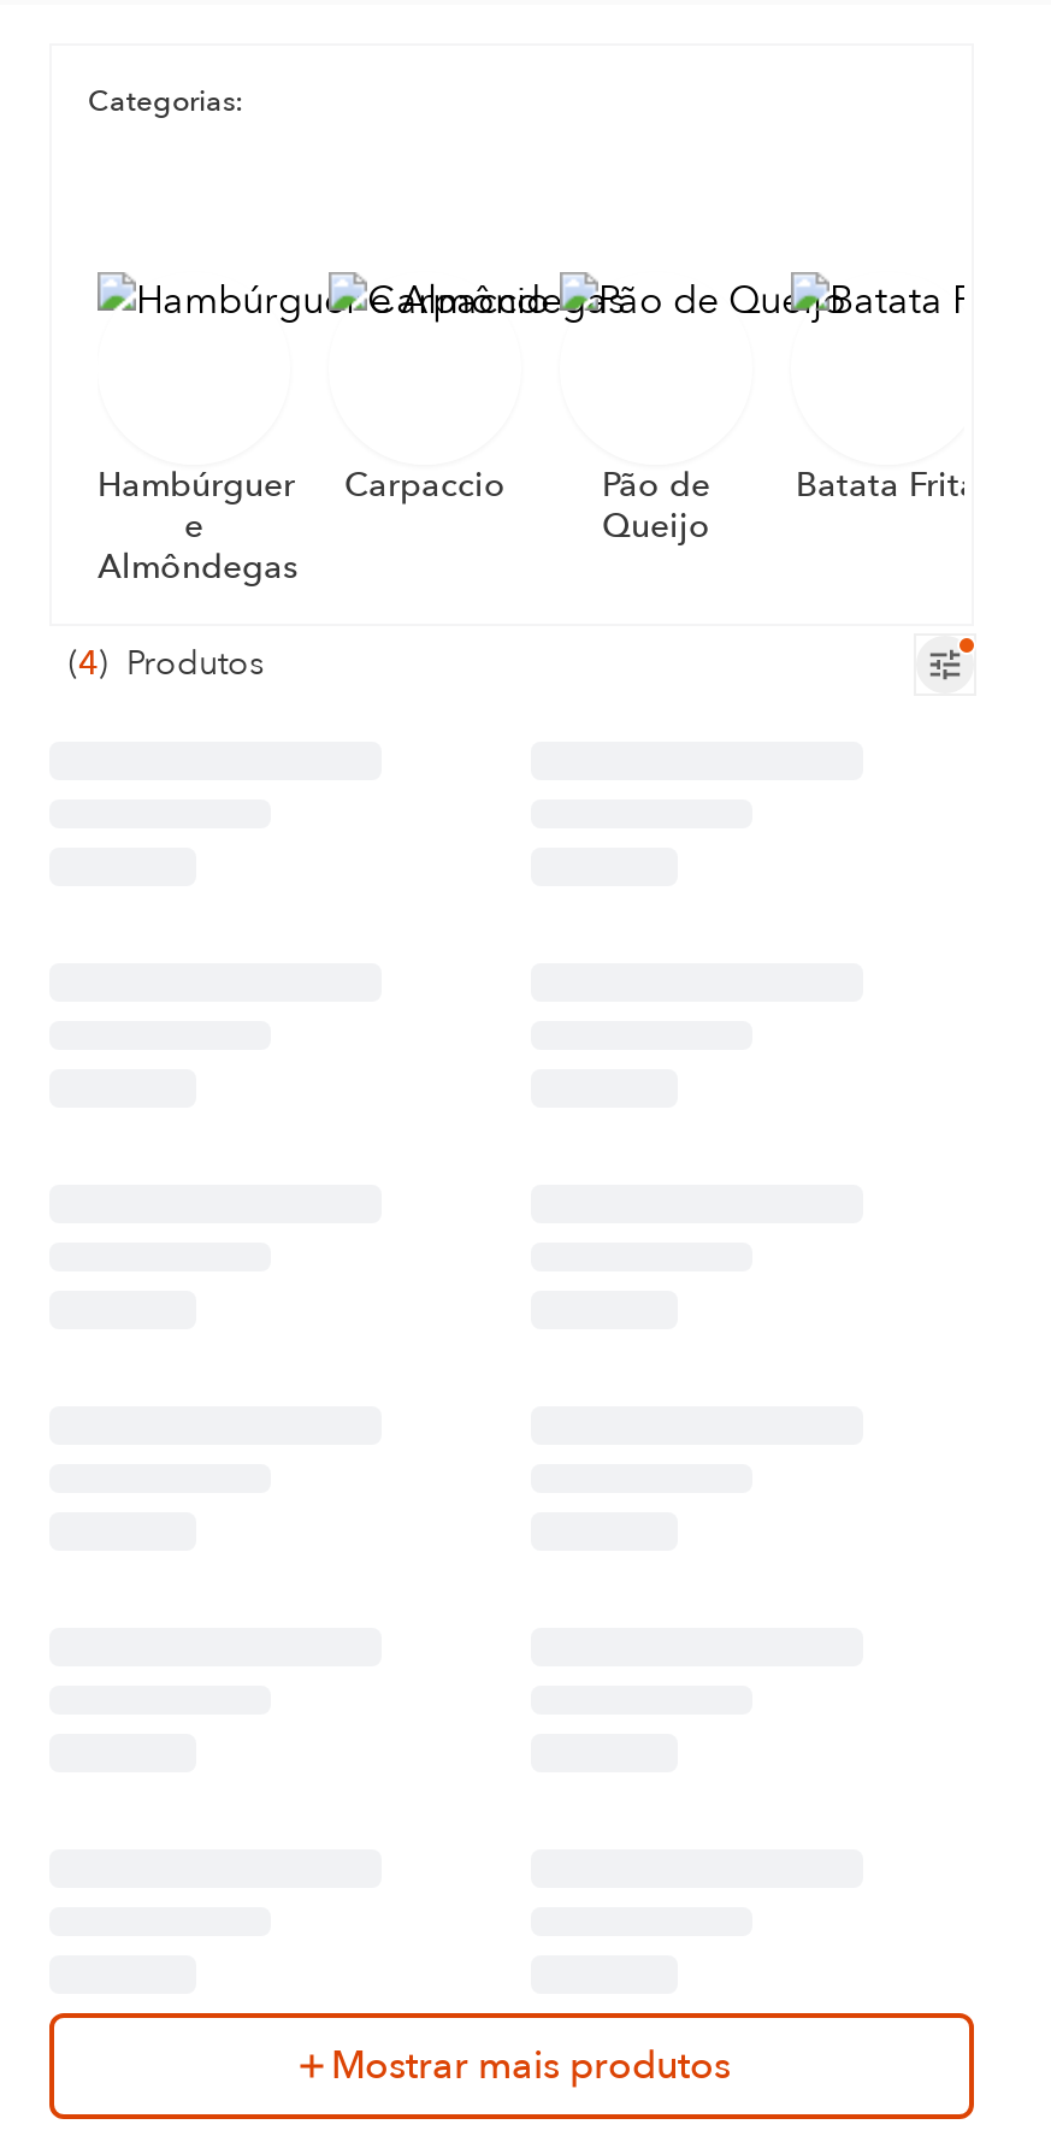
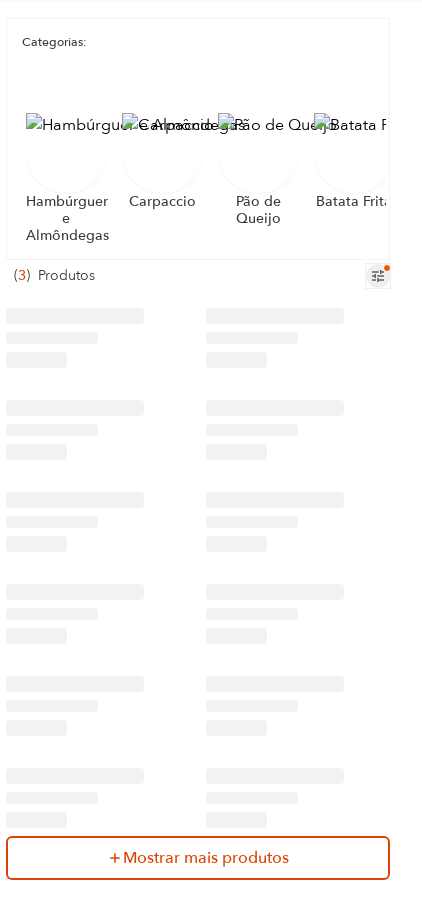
- (4) Produtos
+ (3) Produtos
